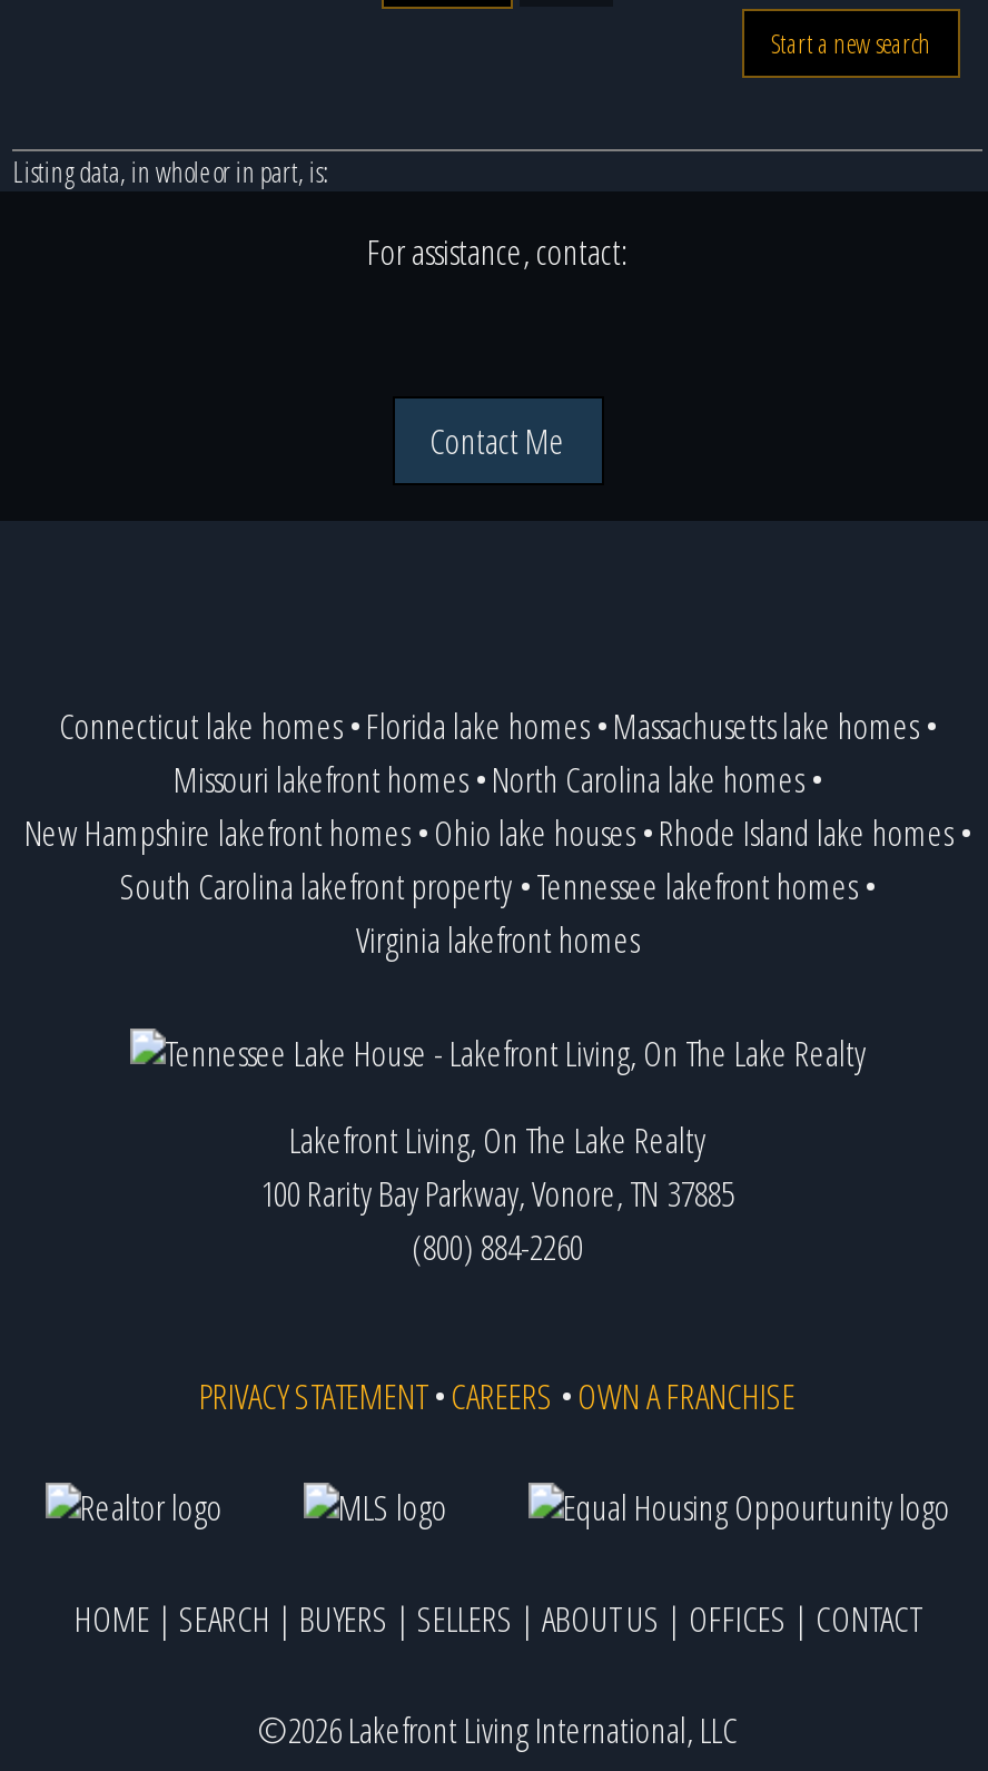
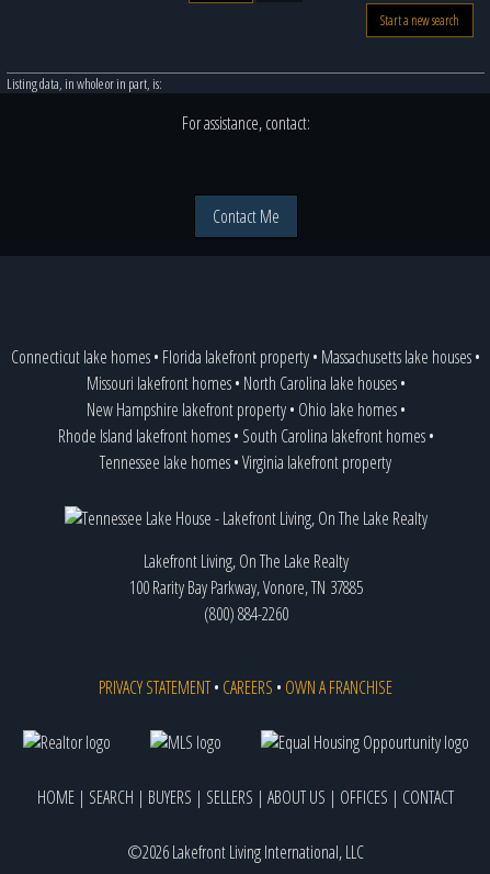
- Connecticut lake homes • Florida lake homes • Massachusetts lake homes •
- Missouri lakefront homes • North Carolina lake homes •
- New Hampshire lakefront homes • Ohio lake houses • Rhode Island lake homes •
- South Carolina lakefront property •Tennessee lakefront homes •
- Virginia lakefront homes
+ Connecticut lake homes • Florida lakefront property • Massachusetts lake houses •
+ Missouri lakefront homes • North Carolina lake houses •
+ New Hampshire lakefront property • Ohio lake homes •
+ Rhode Island lakefront homes • South Carolina lakefront homes •
+ Tennessee lake homes • Virginia lakefront property
